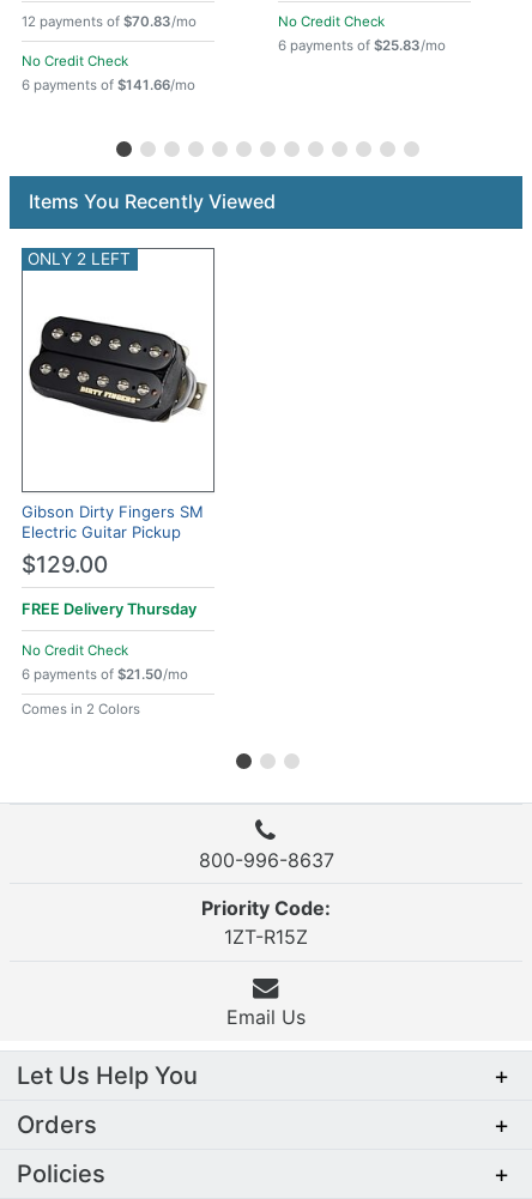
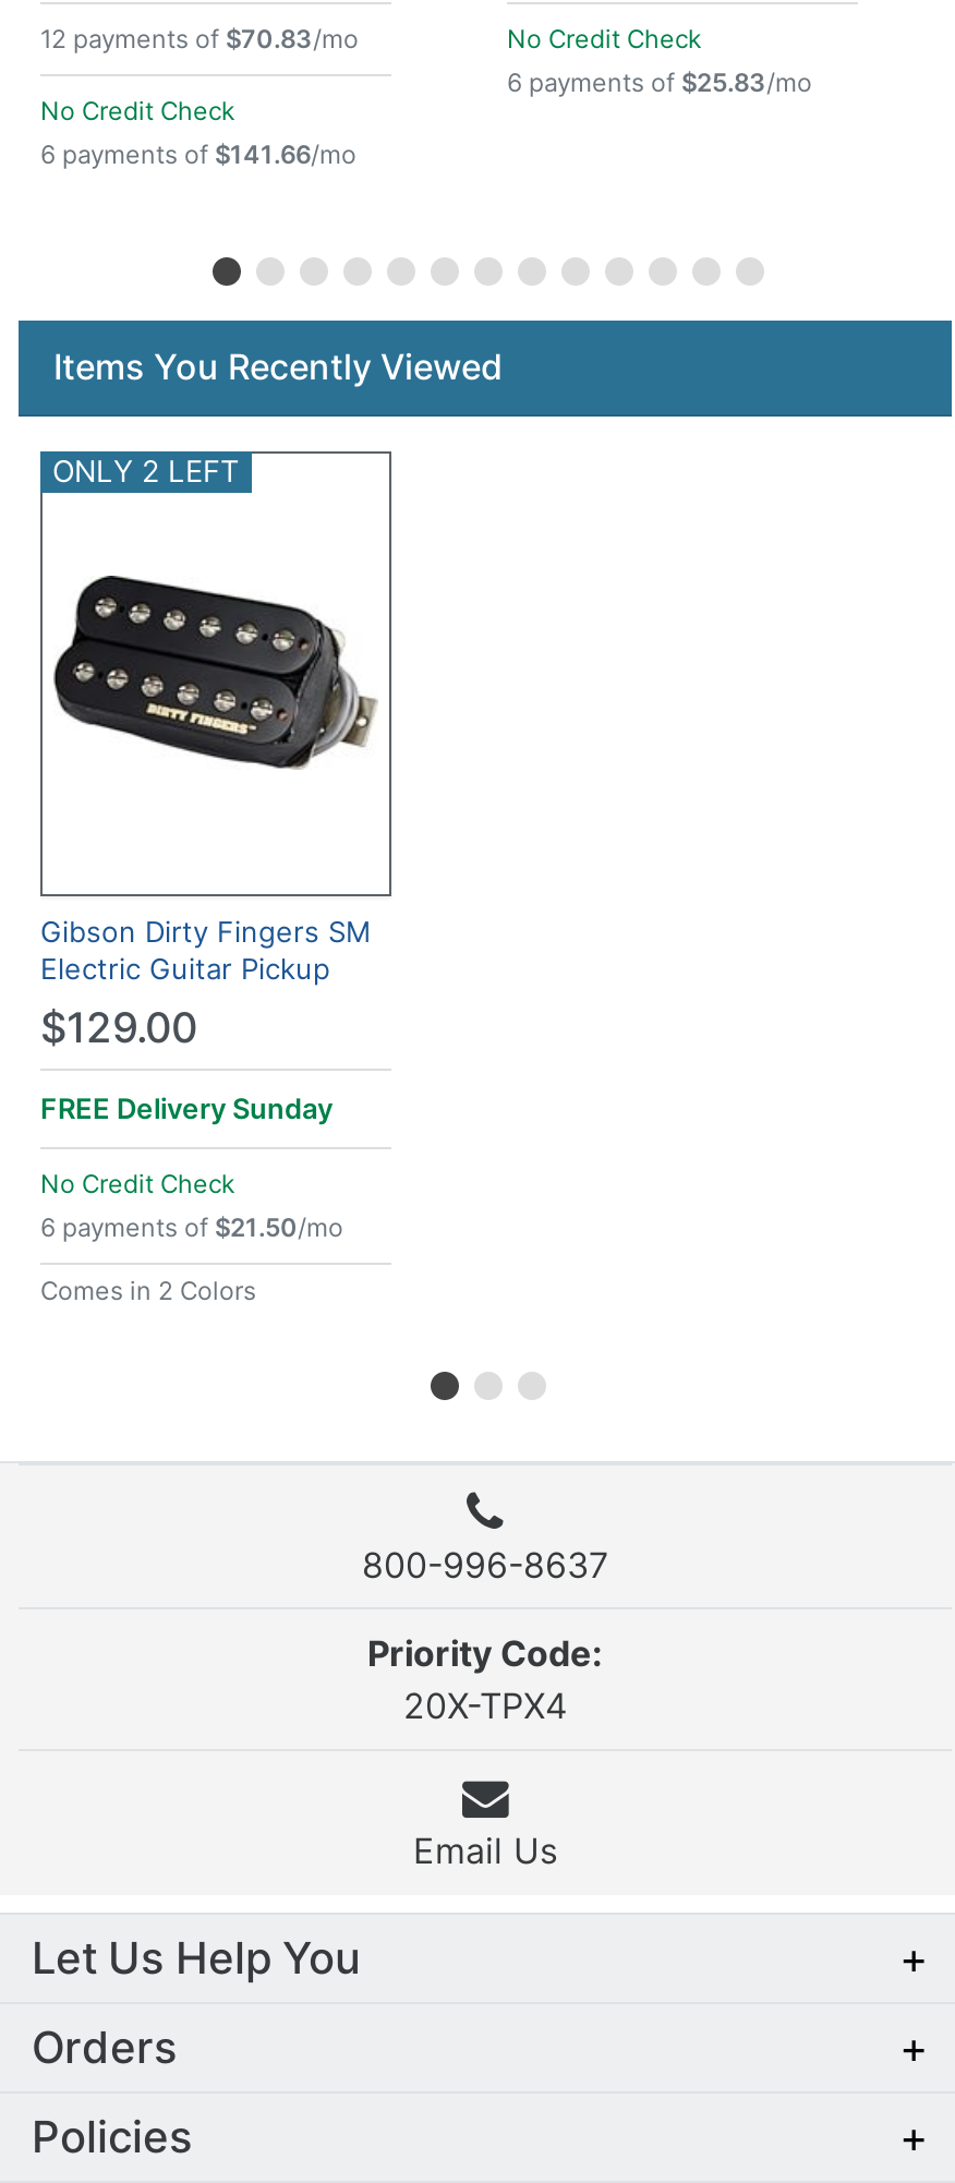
- FREE Delivery Thursday
+ FREE Delivery Sunday

- 1ZT-R15Z
+ 20X-TPX4
